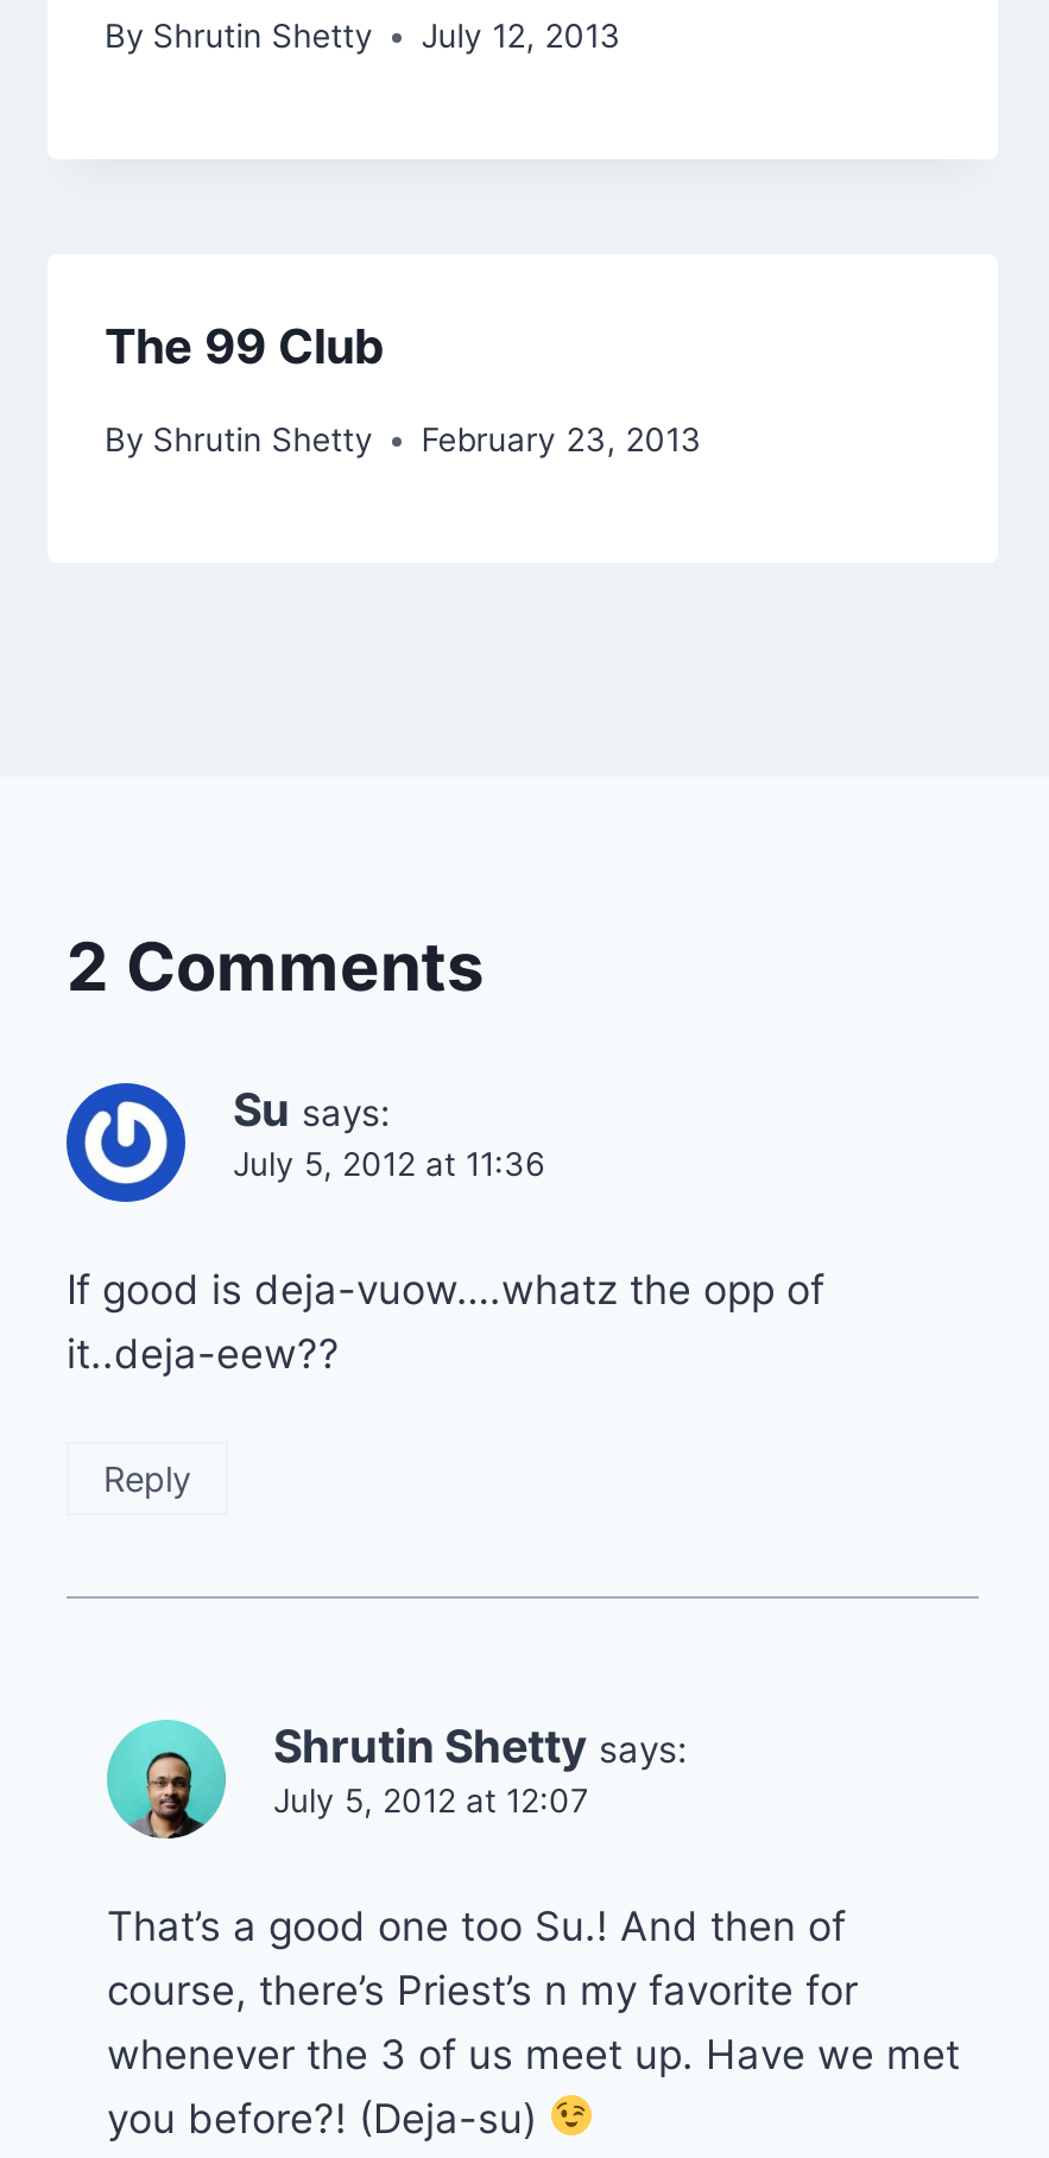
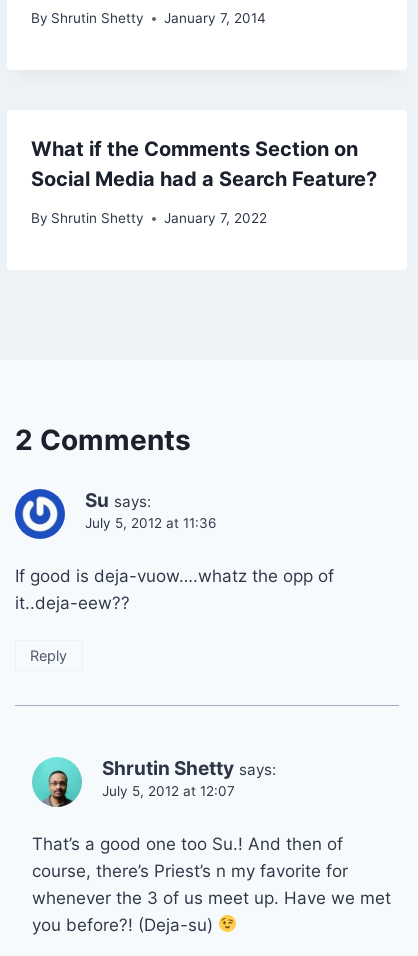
- By Shrutin Shetty July 12, 2013
+ By Shrutin Shetty January 7, 2014

- The 99 Club
+ What if the Comments Section on
+ Social Media had a Search Feature?

- By Shrutin Shetty February 23, 2013
+ By Shrutin Shetty January 7, 2022
